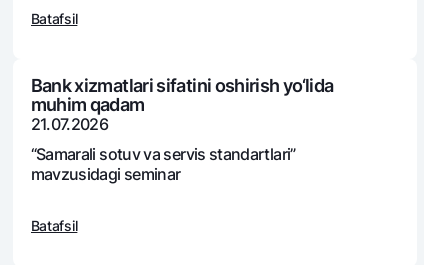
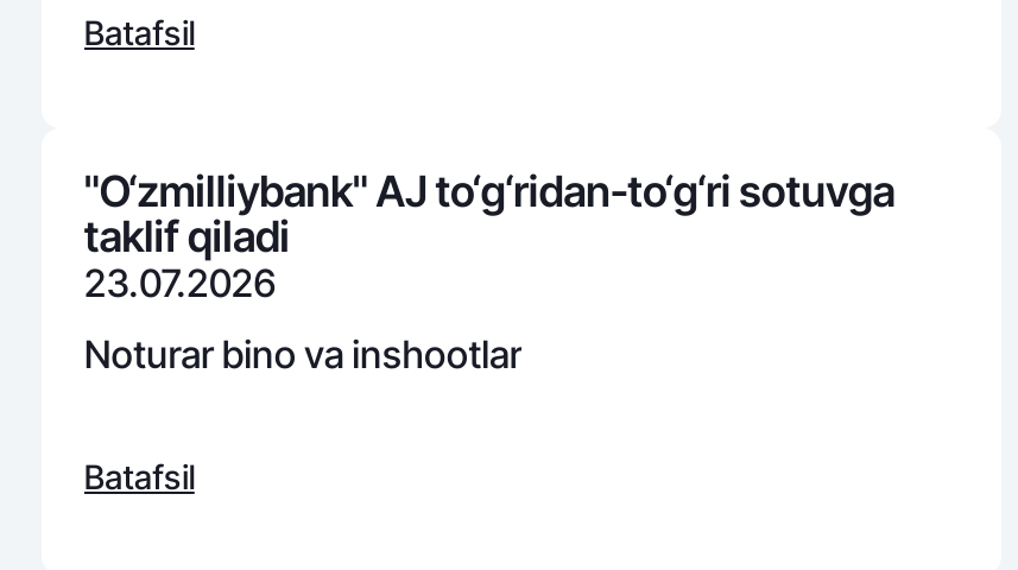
- Bank xizmatlari sifatini oshirish yo‘lida
- muhim qadam
- 21.07.2026
+ "O‘zmilliybank" AJ to‘g‘ridan-to‘g‘ri sotuvga
+ taklif qiladi
+ 23.07.2026

- “Samarali sotuv va sеrvis standartlari”
- mavzusidagi sеminar
+ Noturar bino va inshootlar
